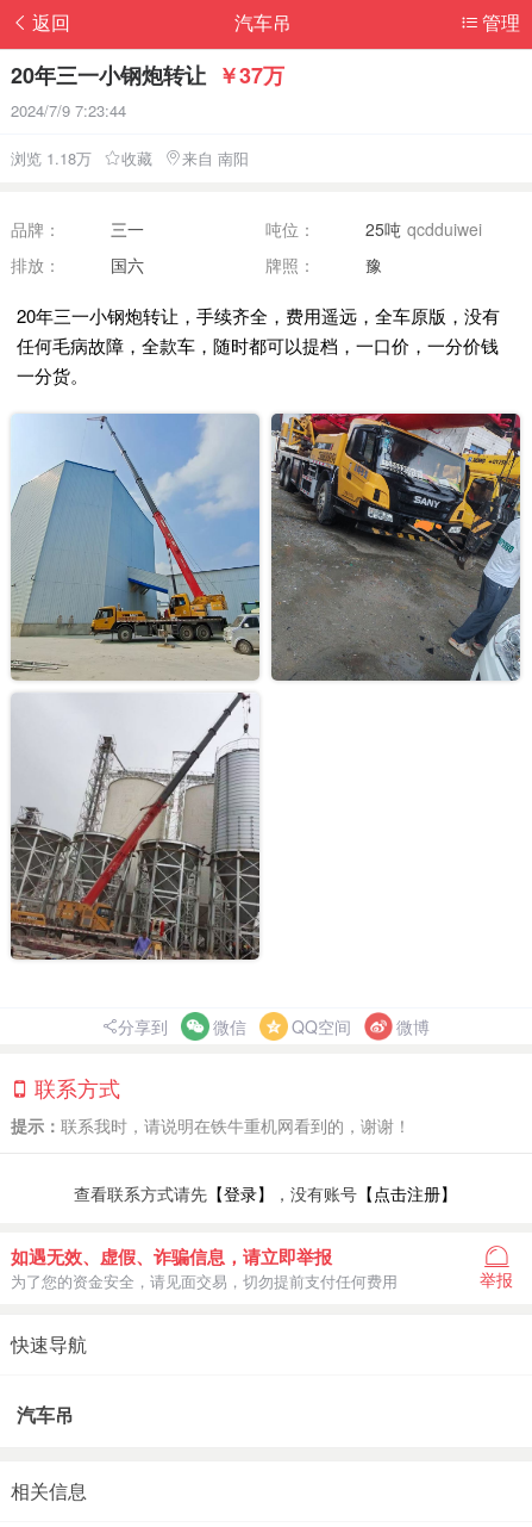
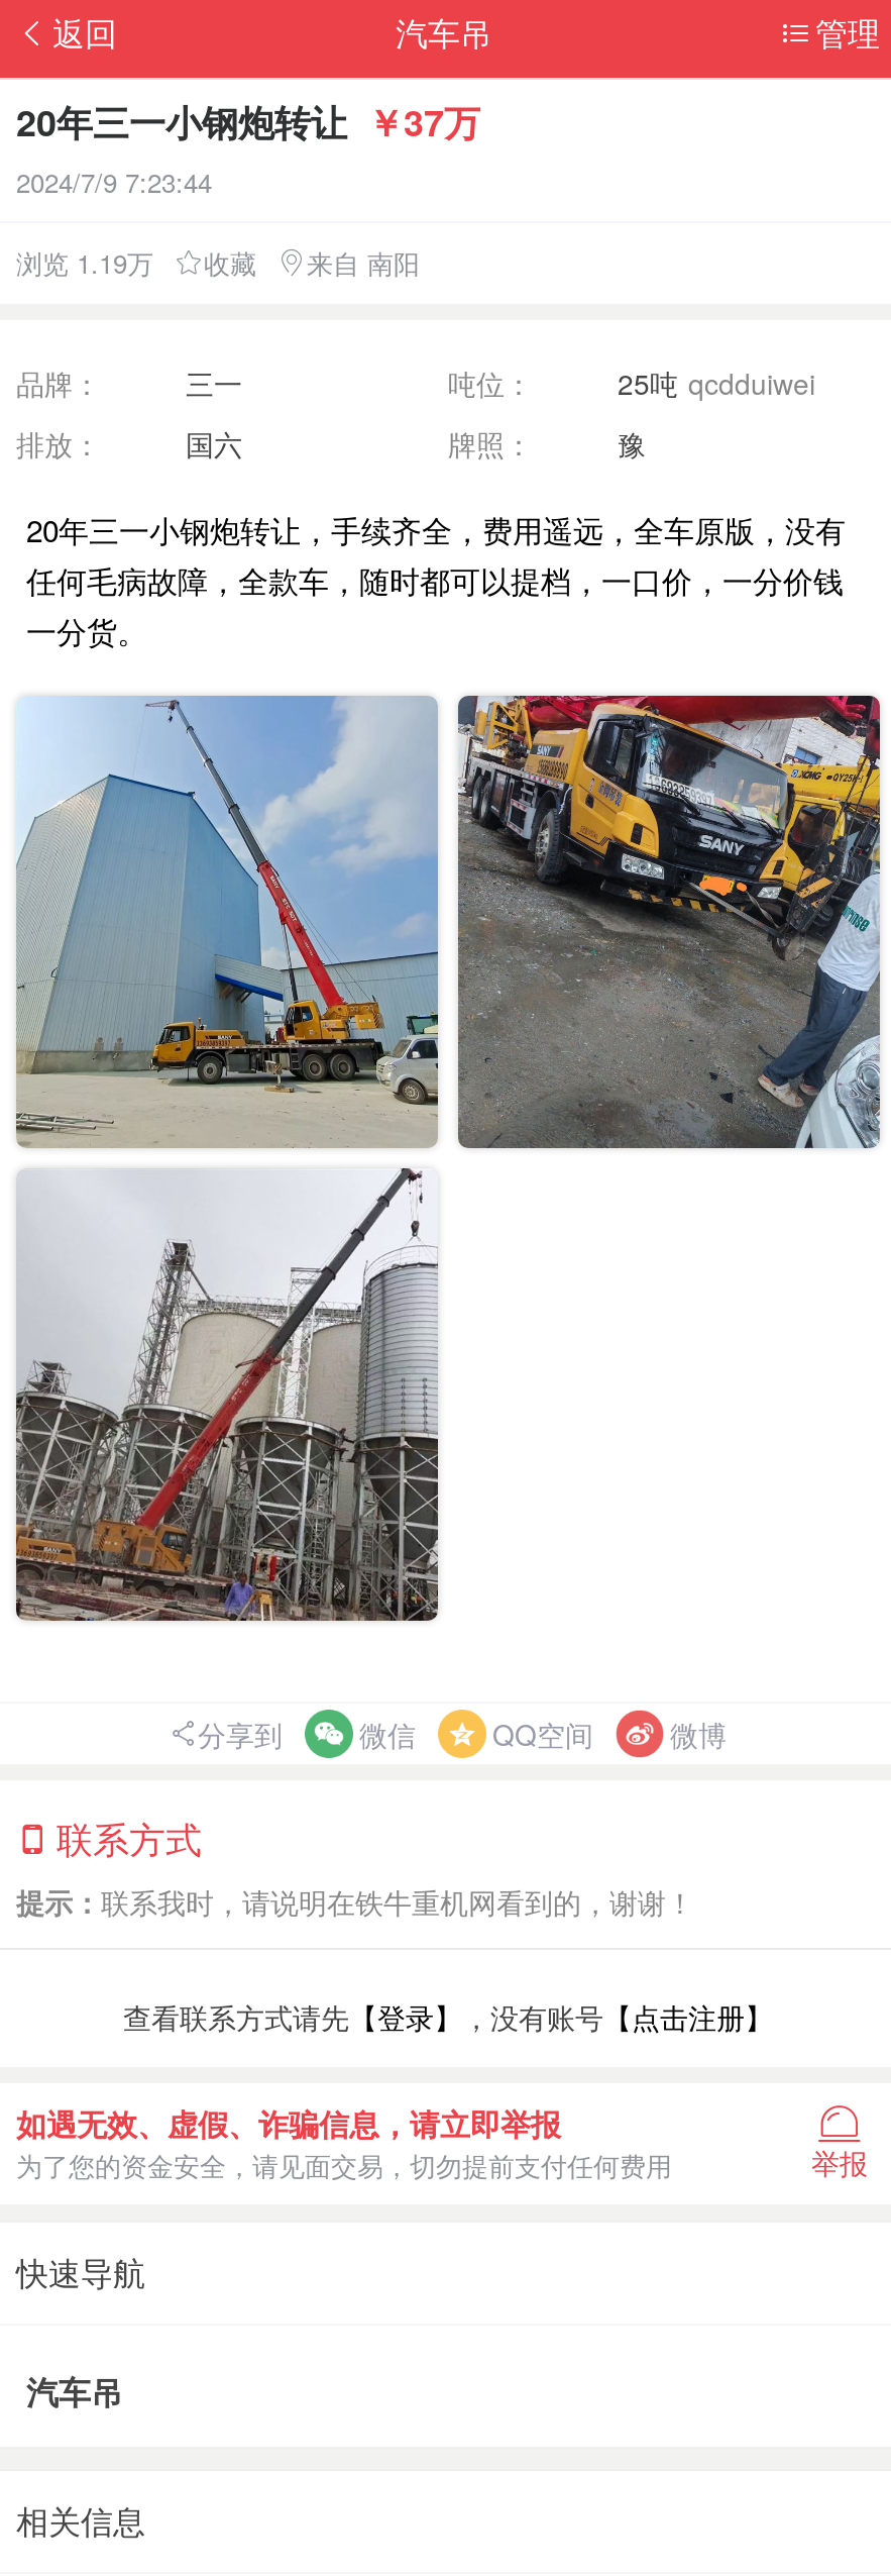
- 浏览 1.18万 收藏 来自 南阳
+ 浏览 1.19万 收藏 来自 南阳
